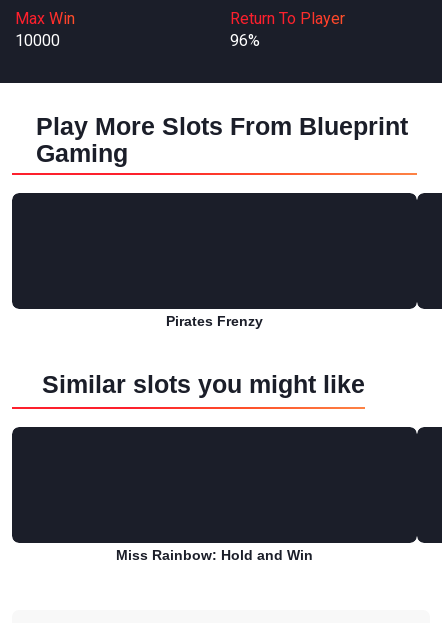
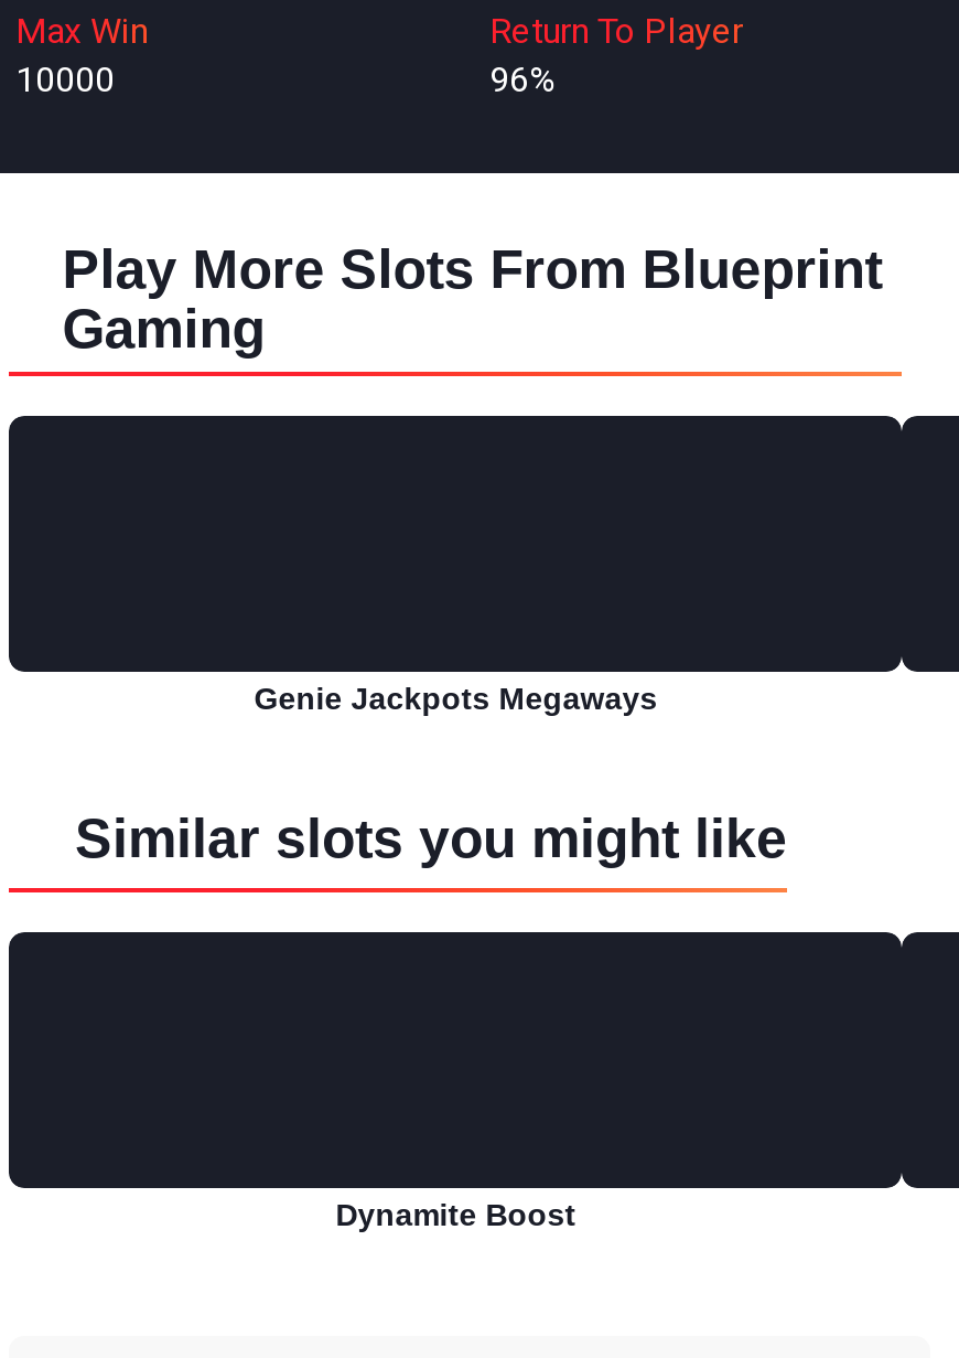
- Pirates Frenzy
+ Genie Jackpots Megaways

- Miss Rainbow: Hold and Win
+ Dynamite Boost
